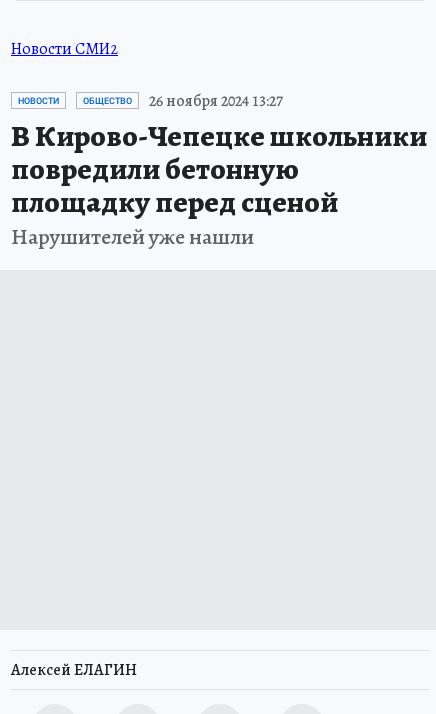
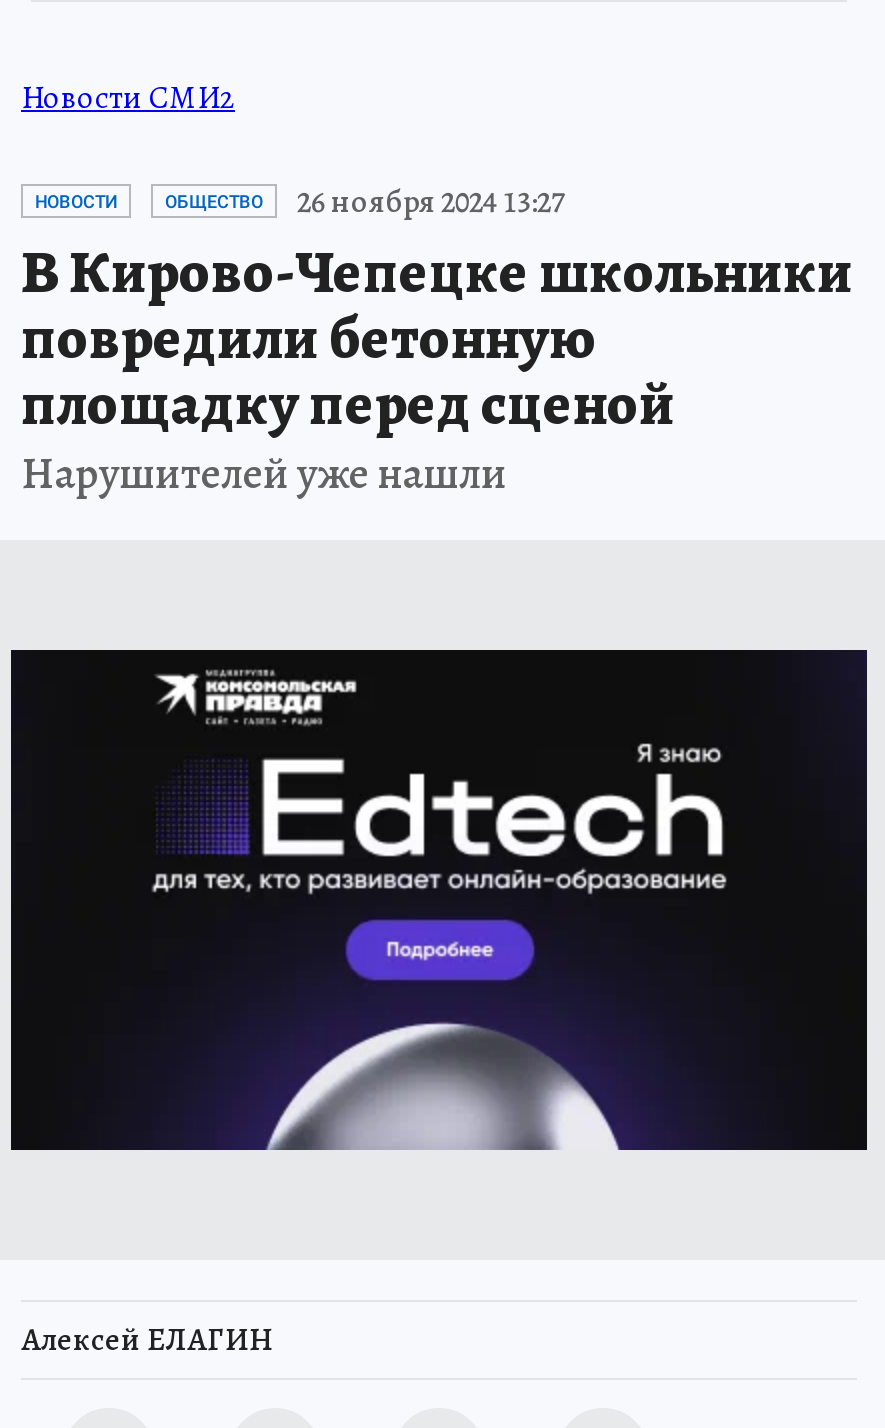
+ [image]
